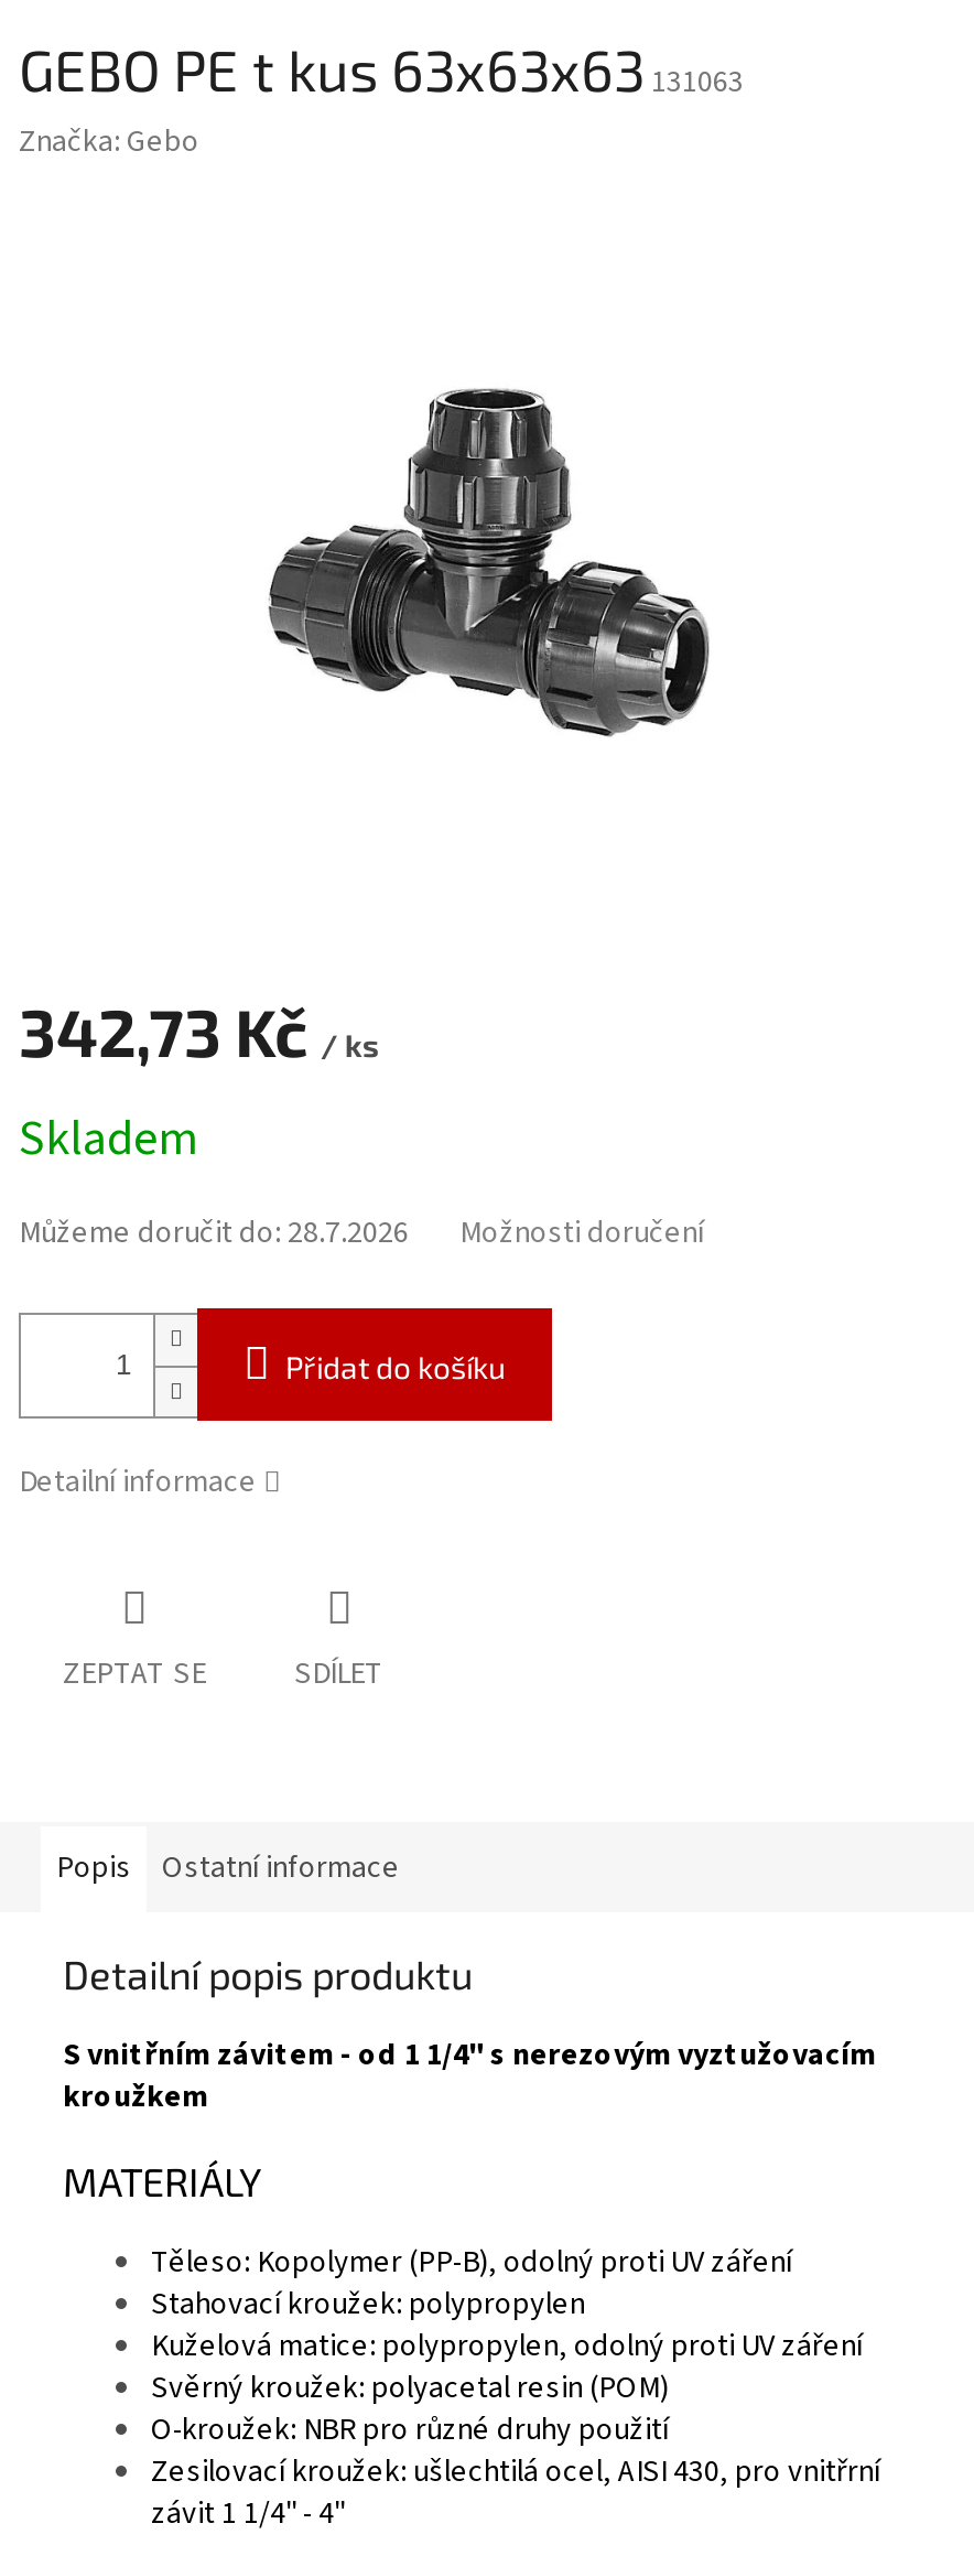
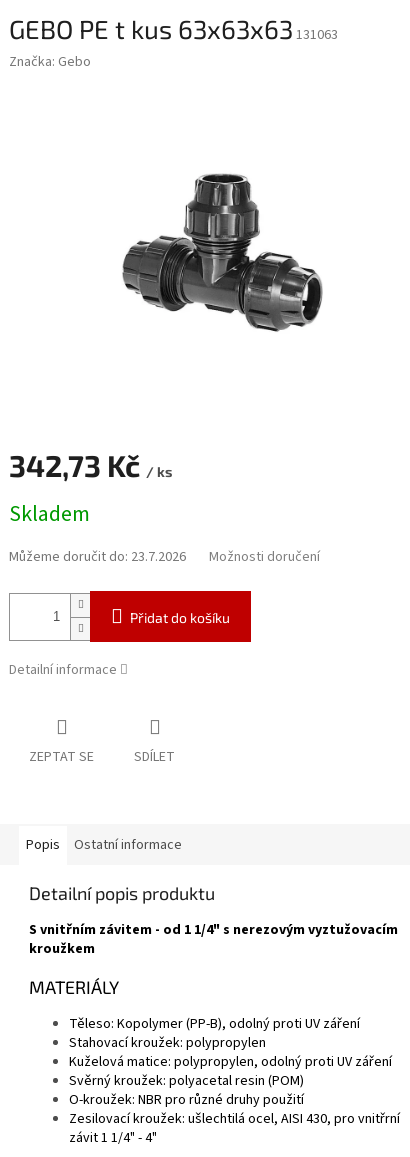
- Můžeme doručit do: 28.7.2026
+ Můžeme doručit do: 23.7.2026
